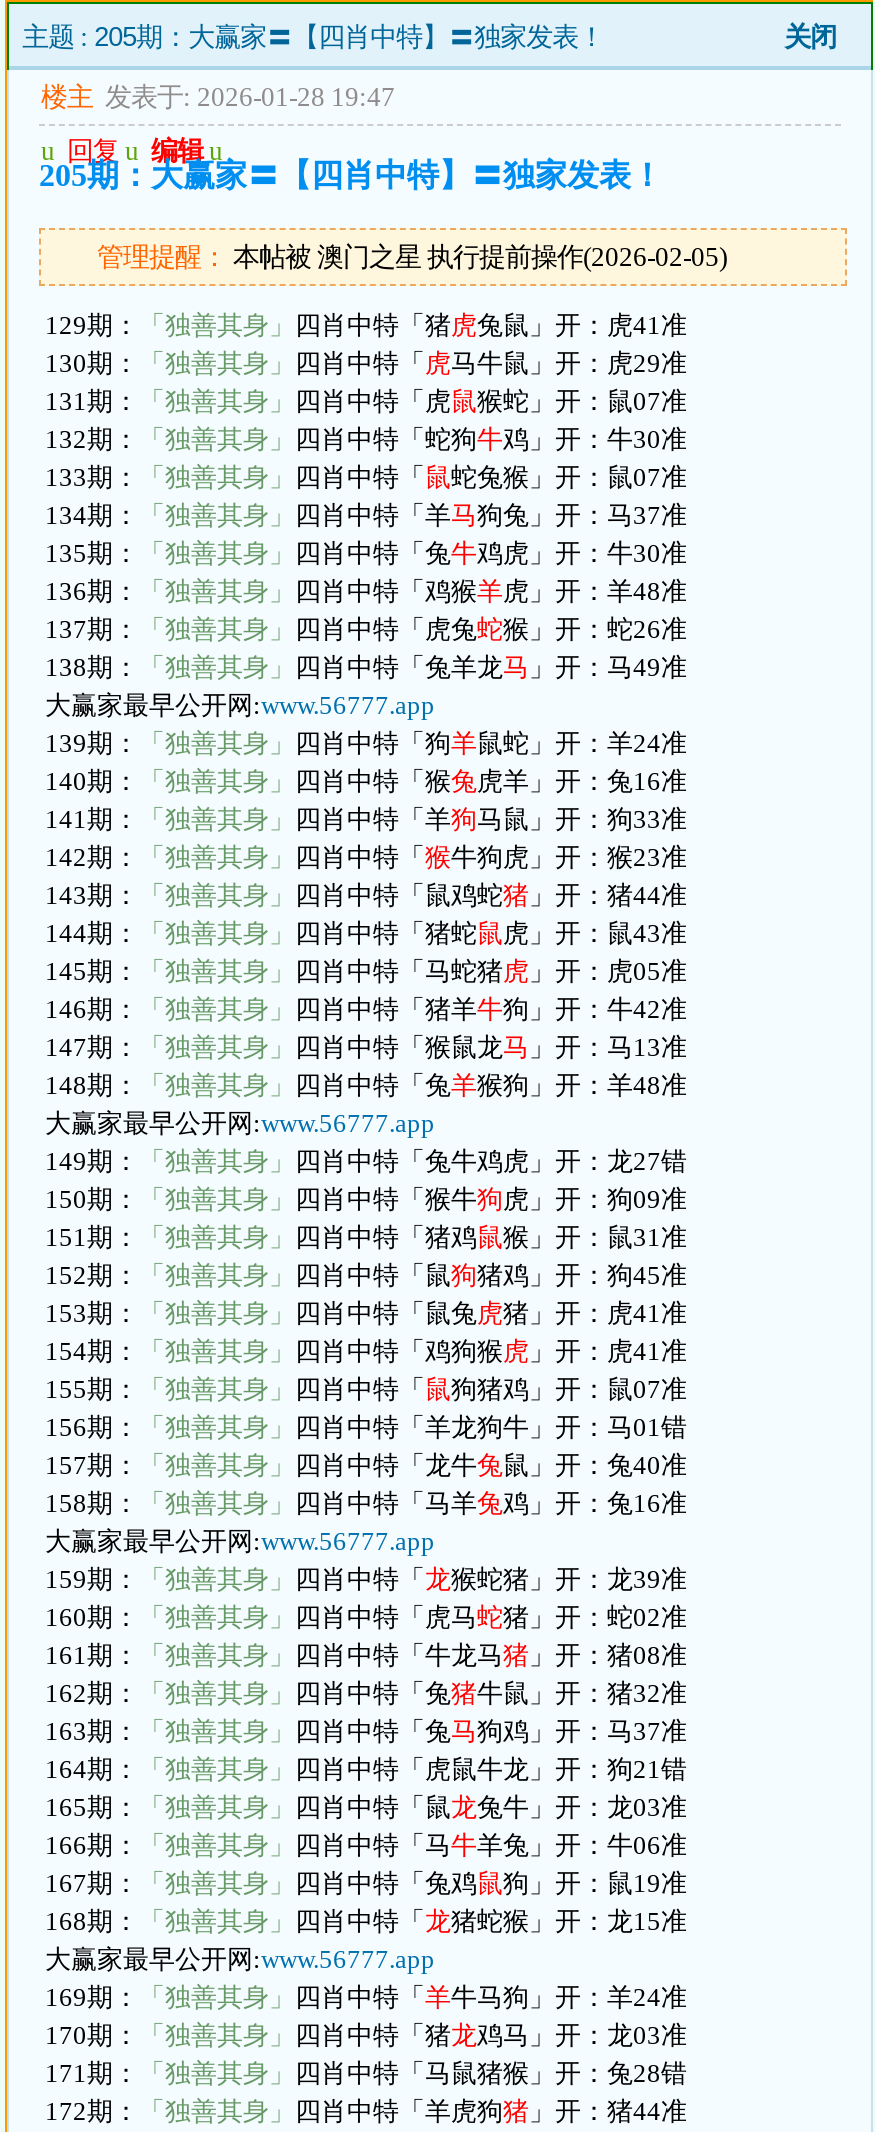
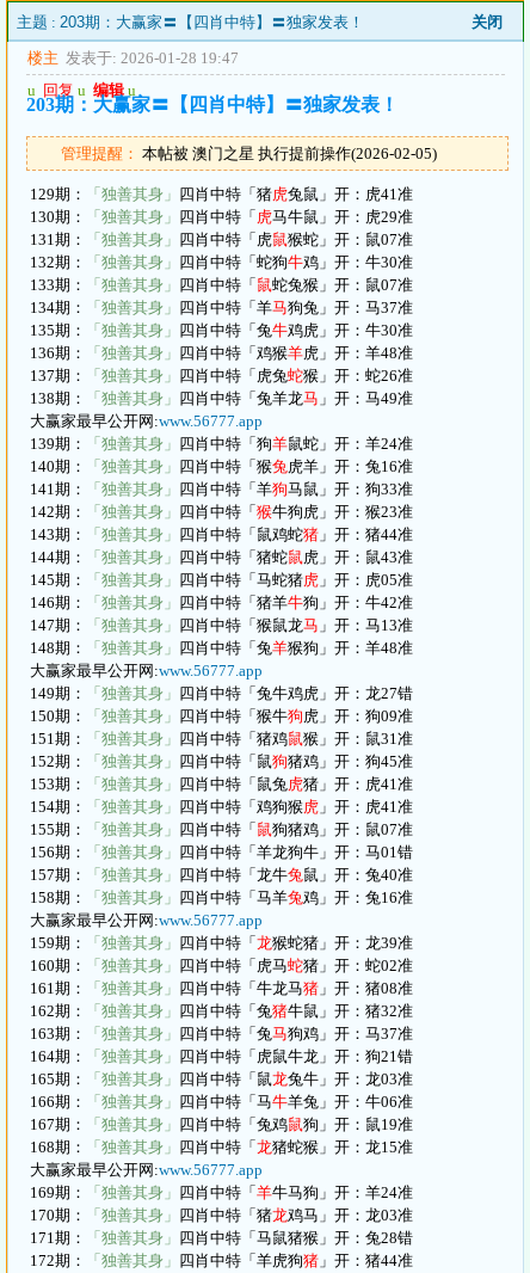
- 主题 : 205期：大赢家〓【四肖中特】〓独家发表！
+ 主题 : 203期：大赢家〓【四肖中特】〓独家发表！

- 205期：大赢家〓【四肖中特】〓独家发表！
+ 203期：大赢家〓【四肖中特】〓独家发表！
